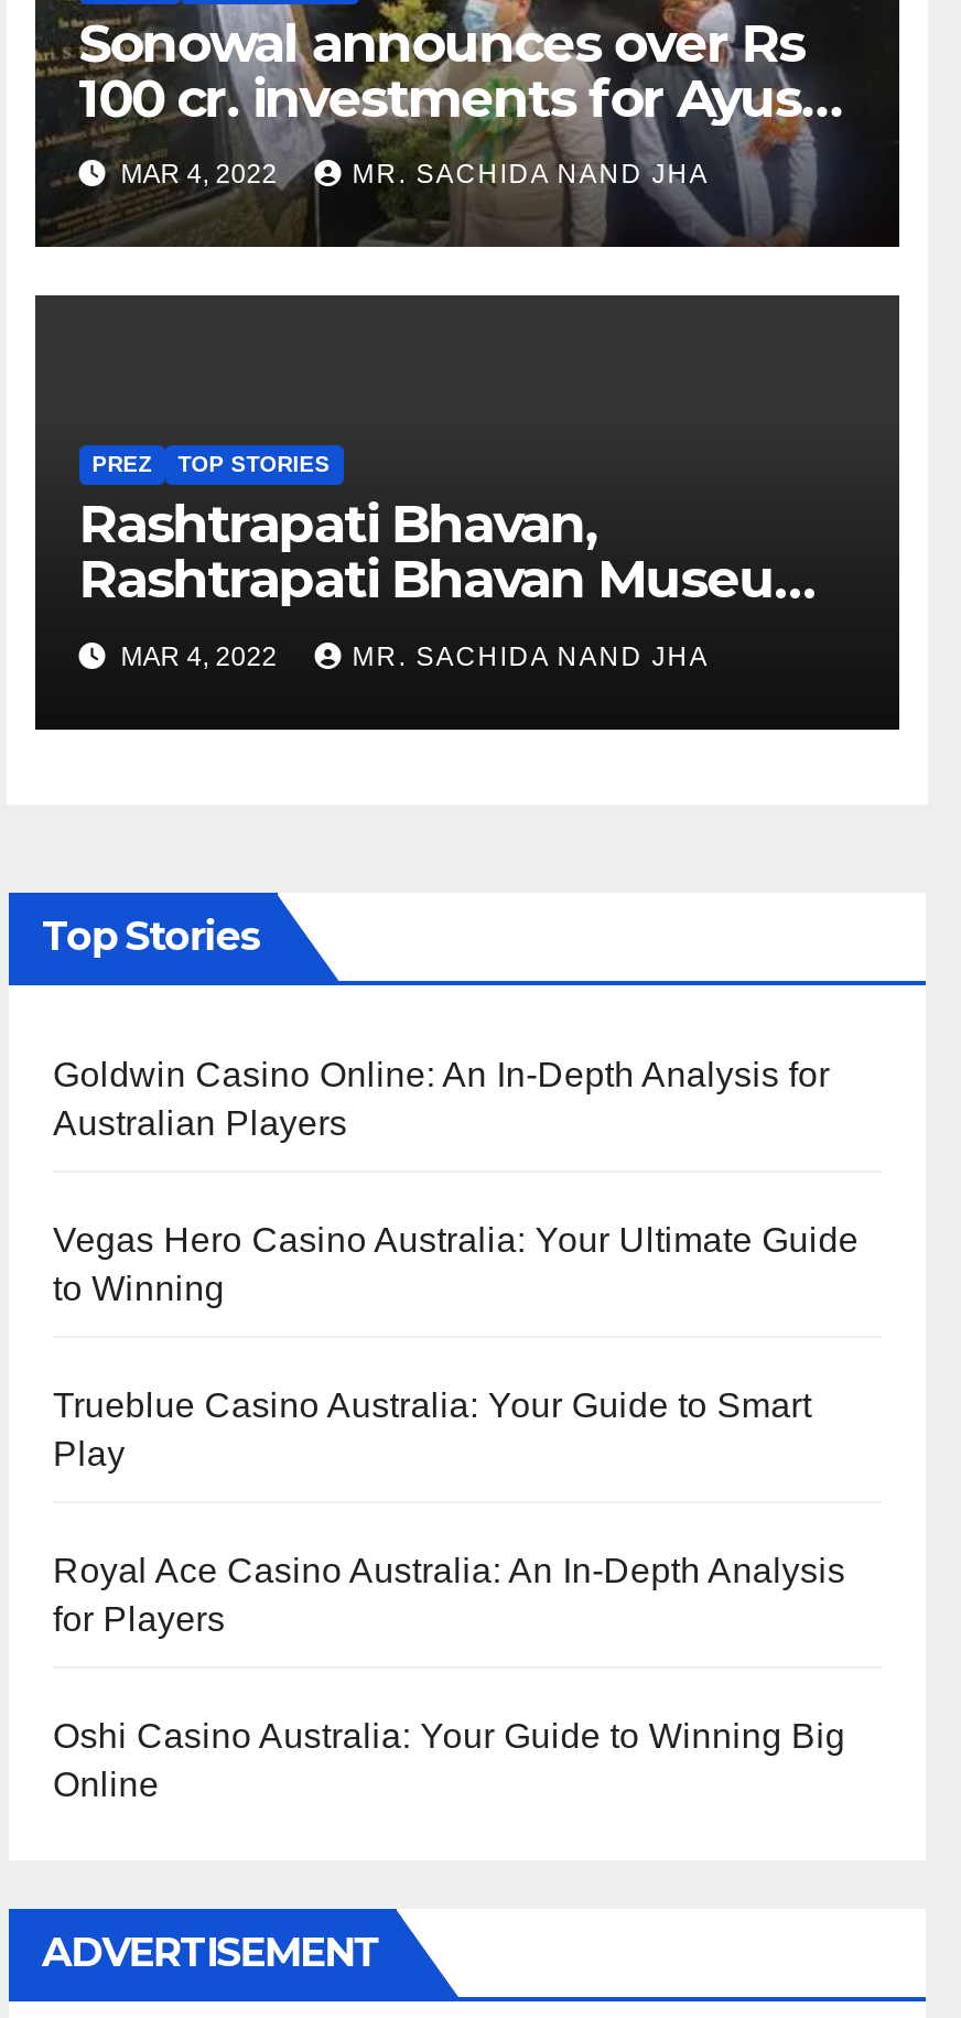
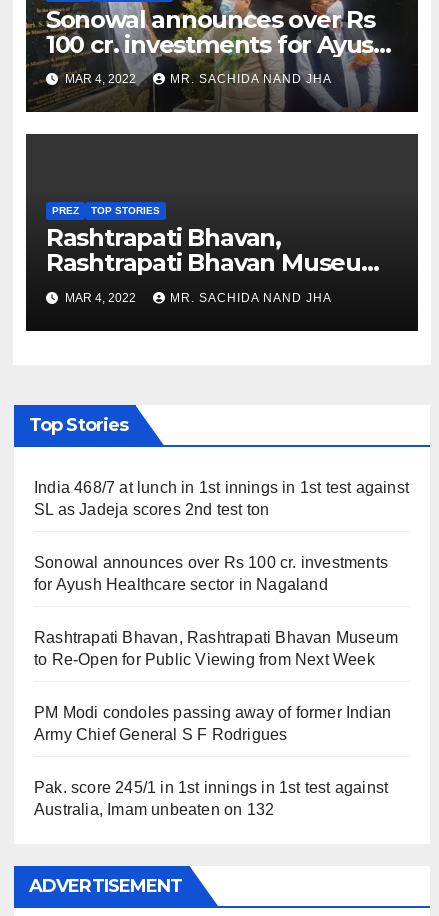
- Goldwin Casino Online: An In-Depth Analysis for
- Australian Players
+ India 468/7 at lunch in 1st innings in 1st test against
+ SL as Jadeja scores 2nd test ton

- Vegas Hero Casino Australia: Your Ultimate Guide
- to Winning
+ Sonowal announces over Rs 100 cr. investments
+ for Ayush Healthcare sector in Nagaland

- Trueblue Casino Australia: Your Guide to Smart
- Play
+ Rashtrapati Bhavan, Rashtrapati Bhavan Museum
+ to Re-Open for Public Viewing from Next Week

- Royal Ace Casino Australia: An In-Depth Analysis
- for Players
+ PM Modi condoles passing away of former Indian
+ Army Chief General S F Rodrigues

- Oshi Casino Australia: Your Guide to Winning Big
- Online
+ Pak. score 245/1 in 1st innings in 1st test against
+ Australia, Imam unbeaten on 132
